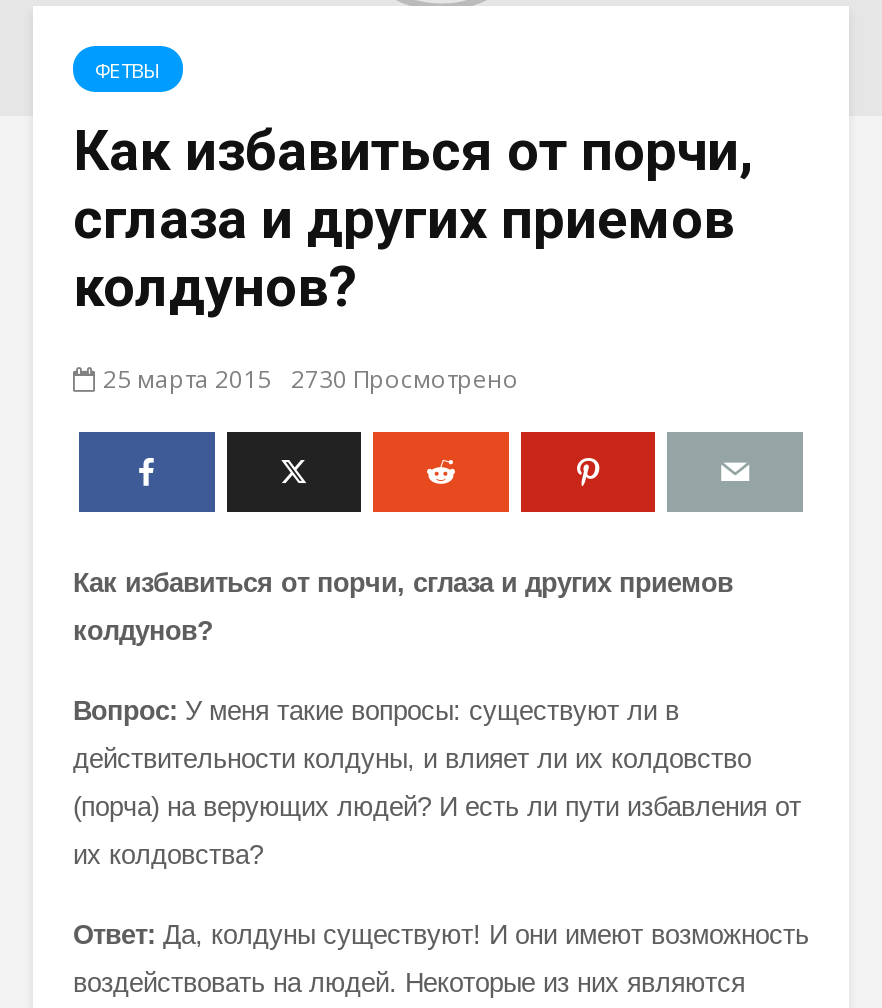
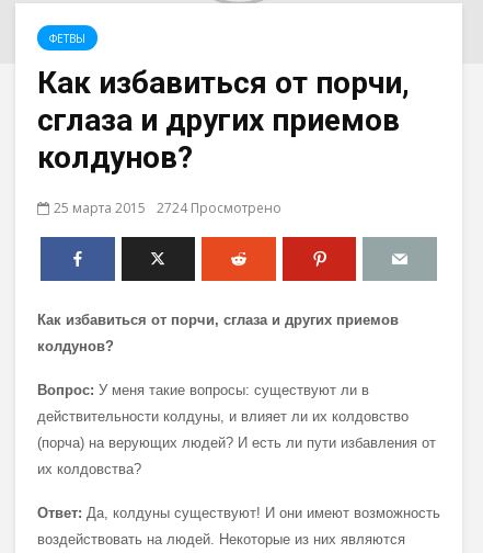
- 25 марта 2015 2730 Просмотрено
+ 25 марта 2015 2724 Просмотрено
